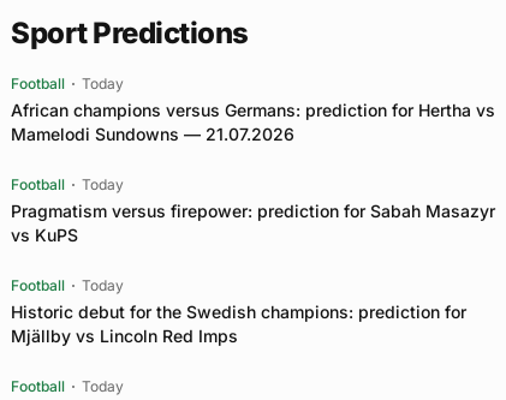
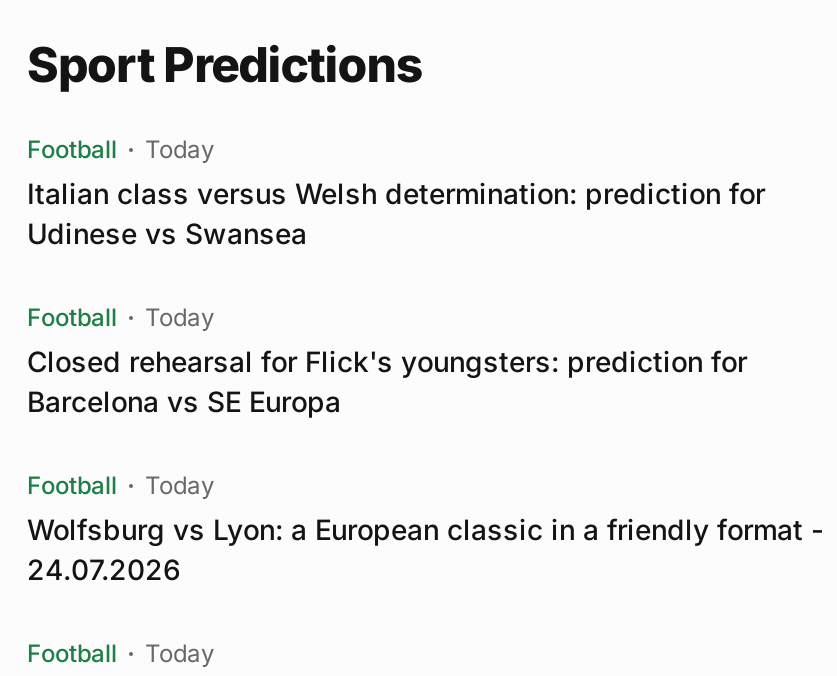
- African champions versus Germans: prediction for Hertha vs
- Mamelodi Sundowns — 21.07.2026
+ Italian class versus Welsh determination: prediction for
+ Udinese vs Swansea

- Pragmatism versus firepower: prediction for Sabah Masazyr
- vs KuPS
+ Closed rehearsal for Flick's youngsters: prediction for
+ Barcelona vs SE Europa

- Historic debut for the Swedish champions: prediction for
- Mjällby vs Lincoln Red Imps
+ Wolfsburg vs Lyon: a European classic in a friendly format -
+ 24.07.2026
